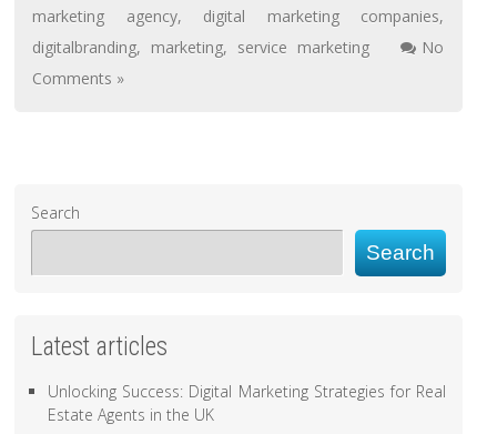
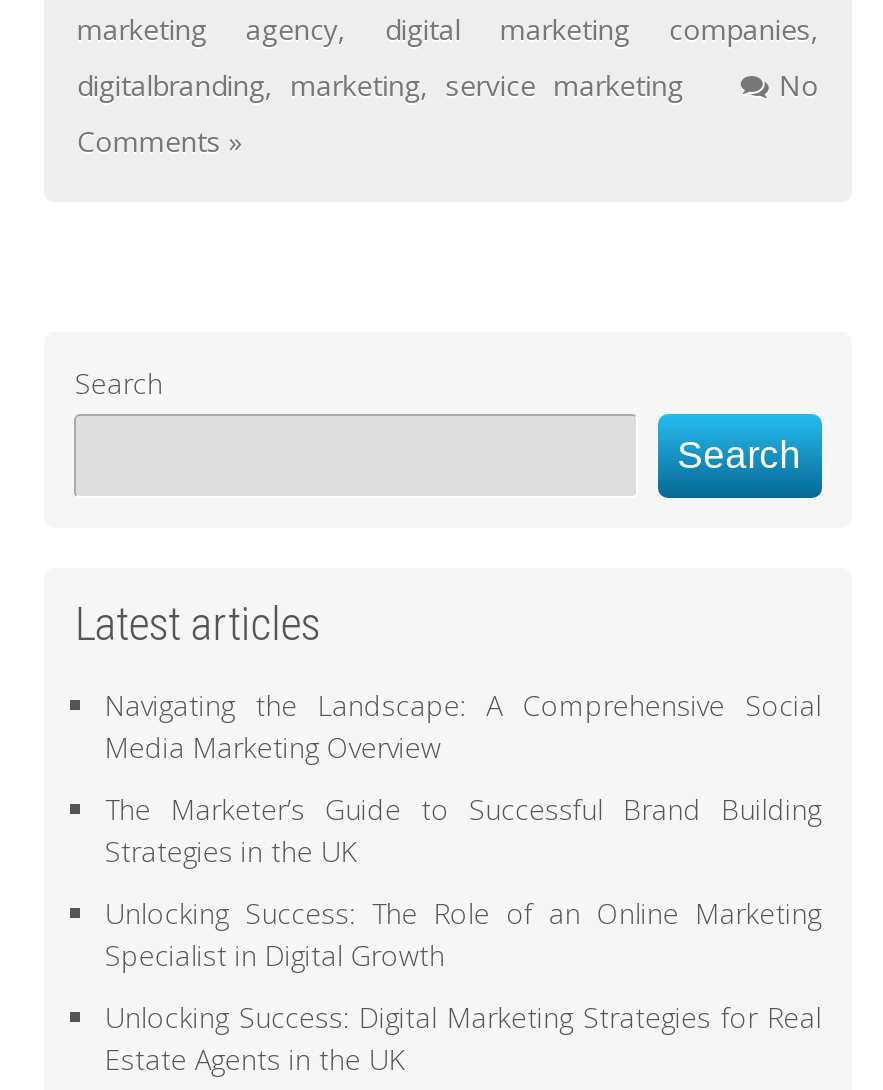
+ Navigating the Landscape: A Comprehensive Social
+ Media Marketing Overview
+ The Marketer’s Guide to Successful Brand Building
+ Strategies in the UK
+ Unlocking Success: The Role of an Online Marketing
+ Specialist in Digital Growth
